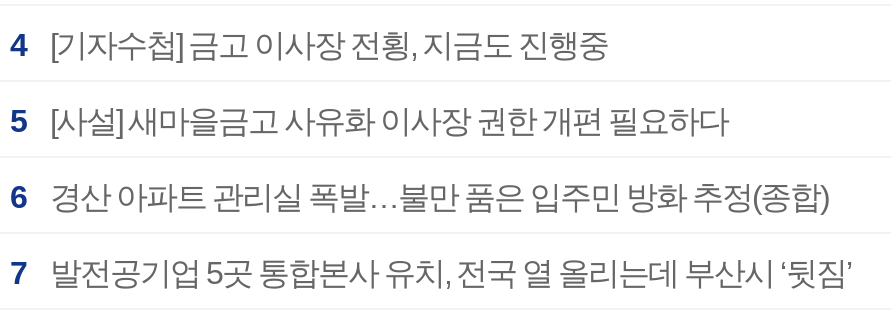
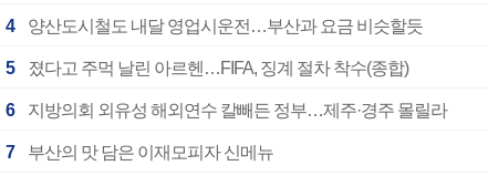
- [기자수첩] 금고 이사장 전횡, 지금도 진행중
+ 양산도시철도 내달 영업시운전…부산과 요금 비슷할듯

- [사설] 새마을금고 사유화 이사장 권한 개편 필요하다
+ 졌다고 주먹 날린 아르헨…FIFA, 징계 절차 착수(종합)

- 경산 아파트 관리실 폭발…불만 품은 입주민 방화 추정(종합)
+ 지방의회 외유성 해외연수 칼빼든 정부…제주·경주 몰릴라

- 발전공기업 5곳 통합본사 유치, 전국 열 올리는데 부산시 ‘뒷짐’
+ 부산의 맛 담은 이재모피자 신메뉴
